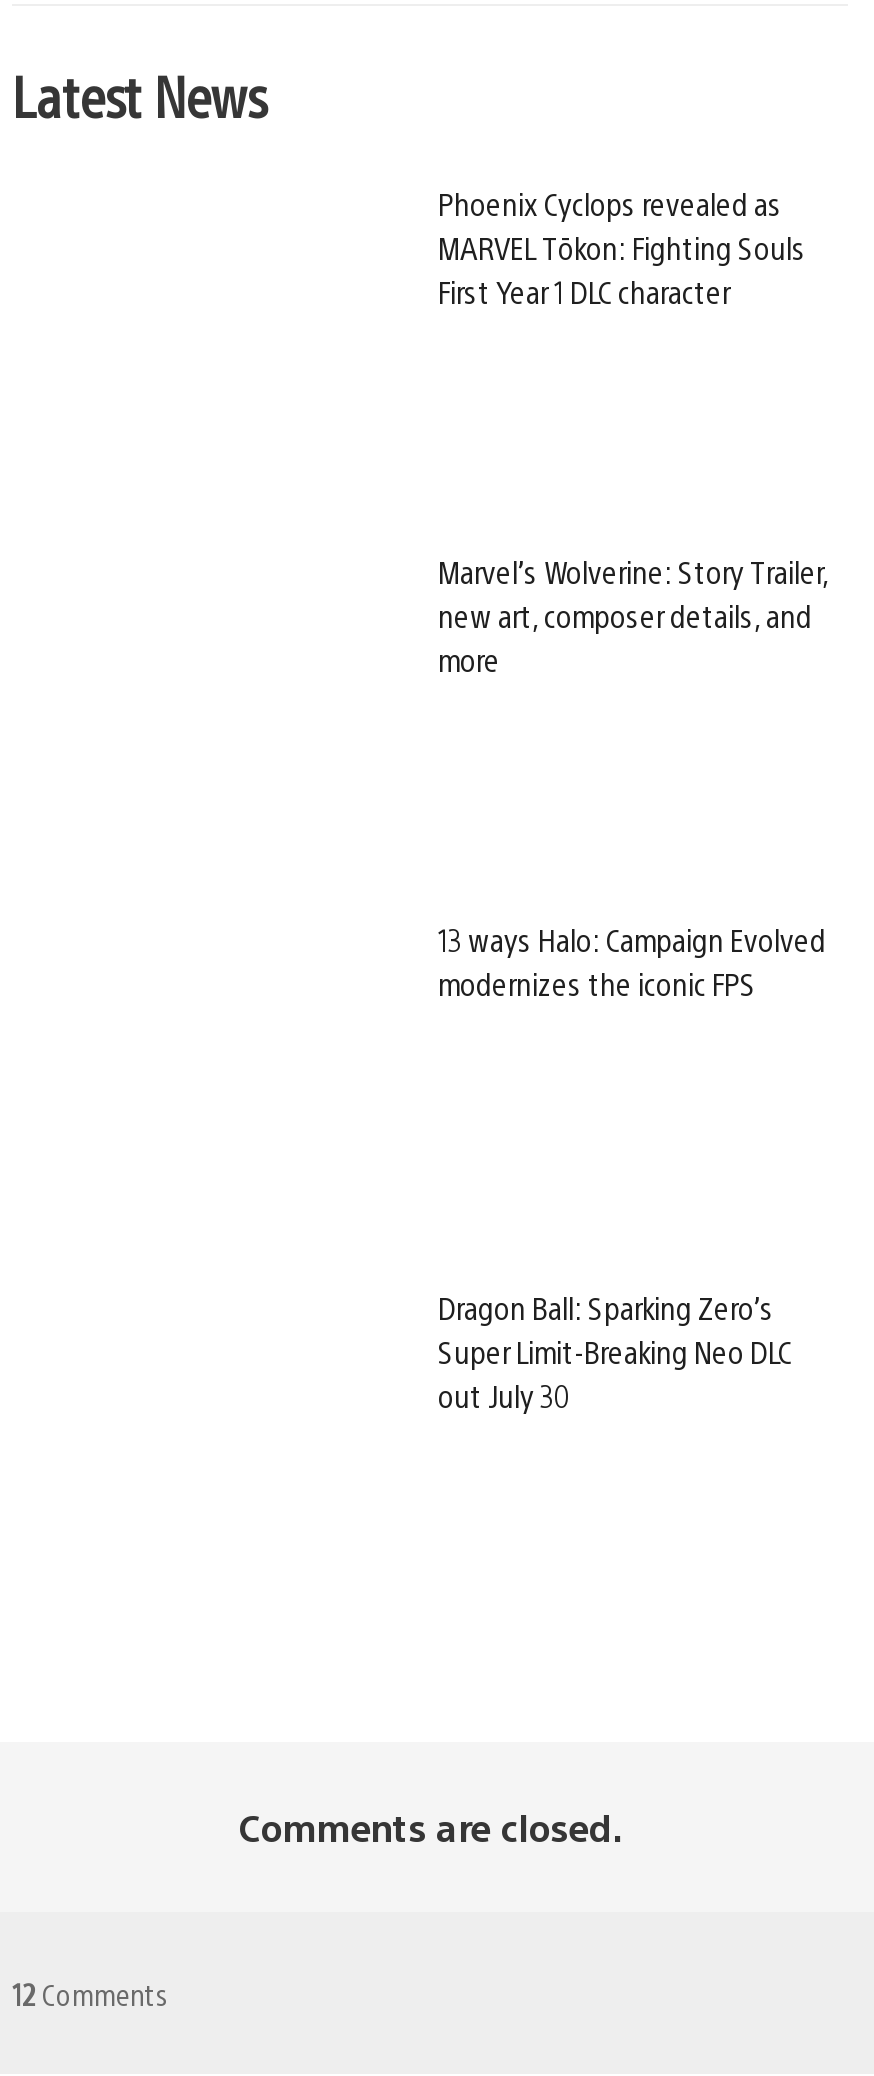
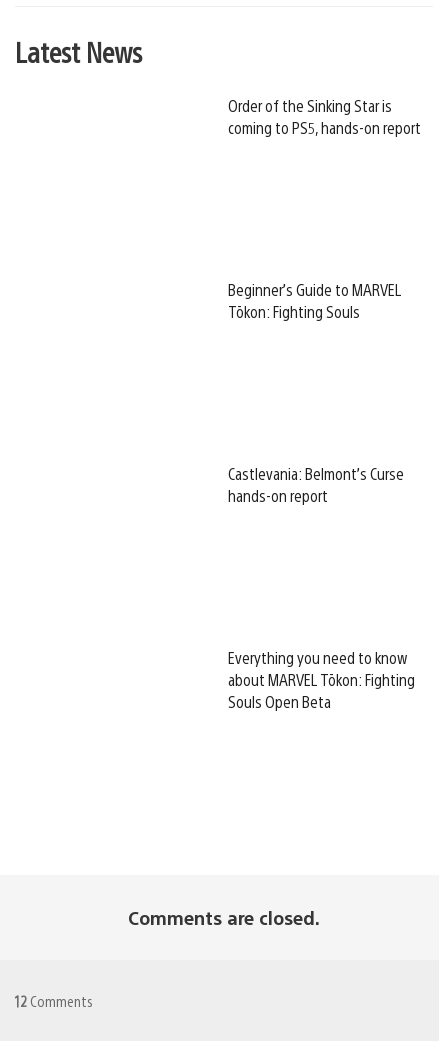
- Phoenix Cyclops revealed as
- MARVEL Tōkon: Fighting Souls
- First Year 1 DLC character
+ Order of the Sinking Star is
+ coming to PS5, hands-on report

- Marvel’s Wolverine: Story Trailer,
- new art, composer details, and
- more
+ Beginner’s Guide to MARVEL
+ Tōkon: Fighting Souls

- 13 ways Halo: Campaign Evolved
- modernizes the iconic FPS
+ Castlevania: Belmont’s Curse
+ hands-on report

- Dragon Ball: Sparking Zero’s
- Super Limit-Breaking Neo DLC
- out July 30
+ Everything you need to know
+ about MARVEL Tōkon: Fighting
+ Souls Open Beta
